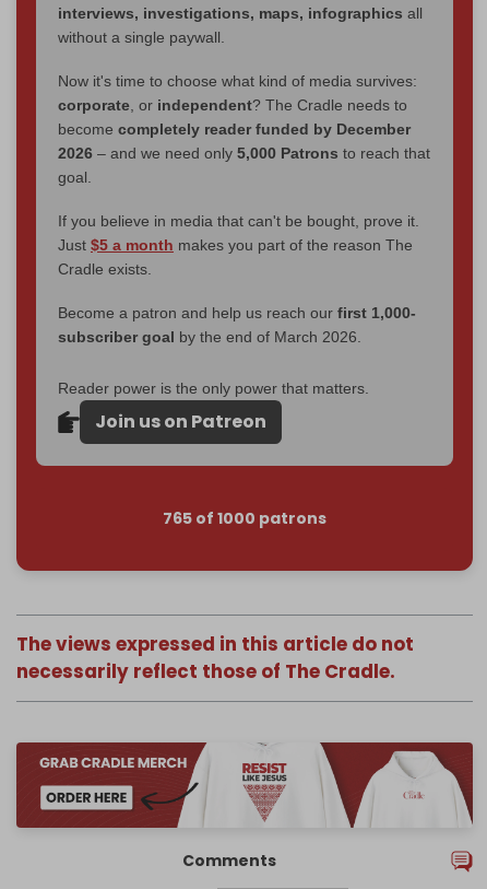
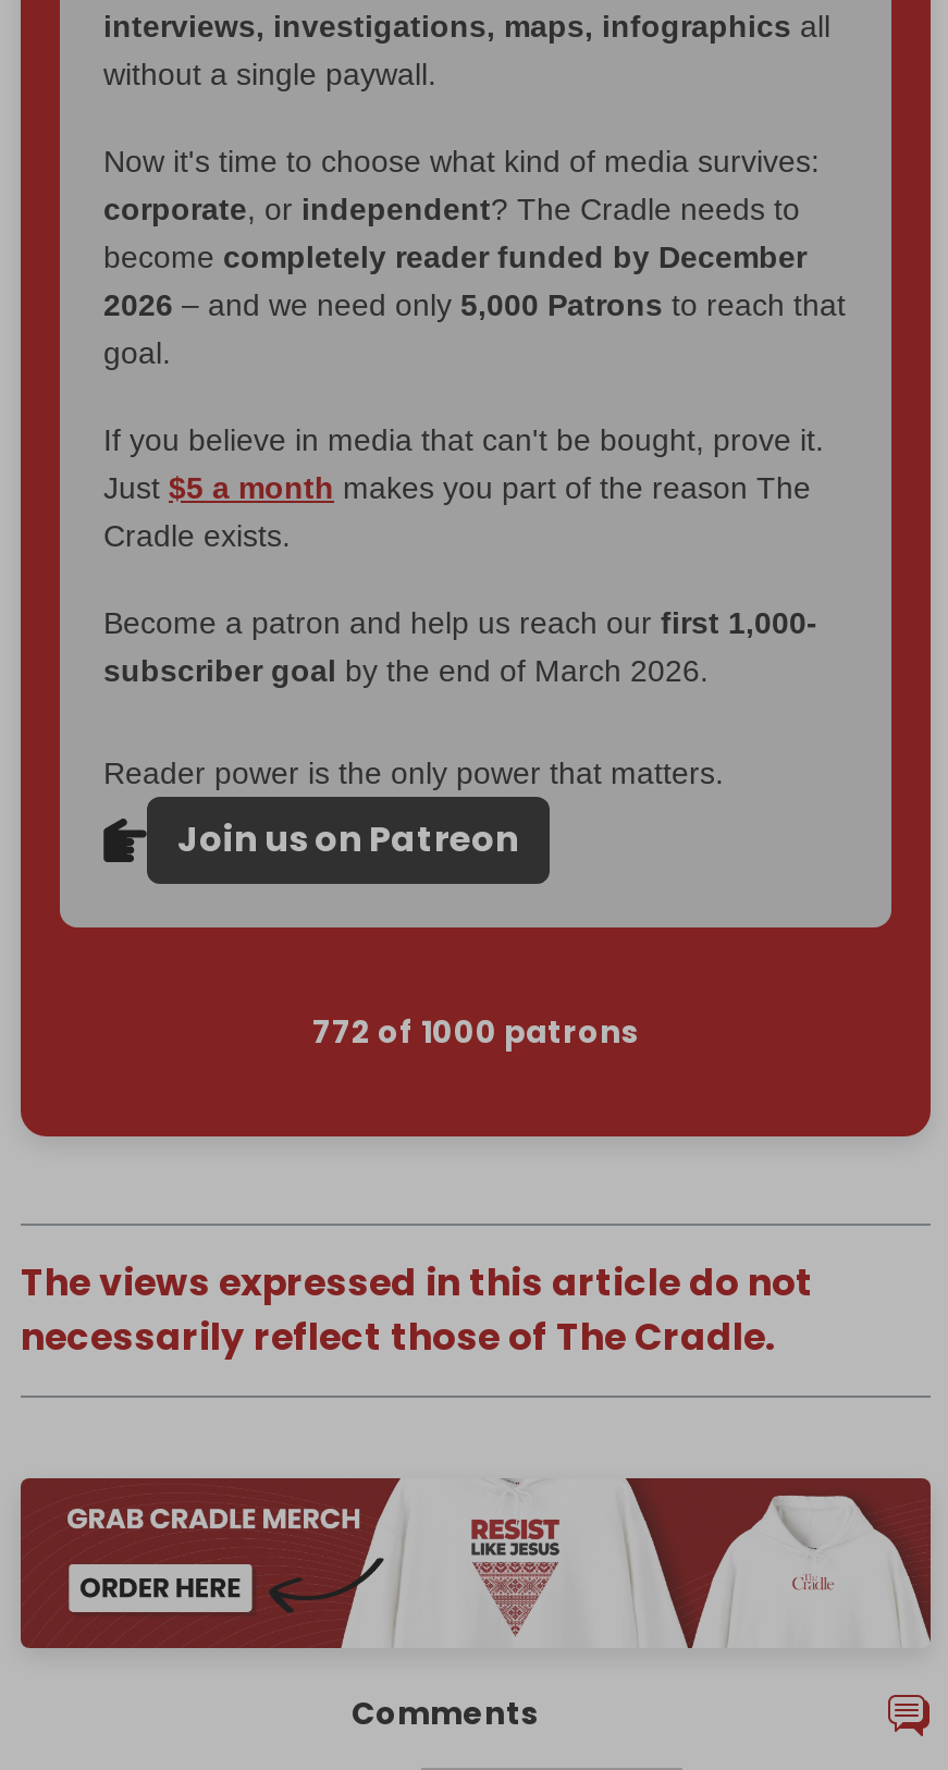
- 765 of 1000 patrons
+ 772 of 1000 patrons
